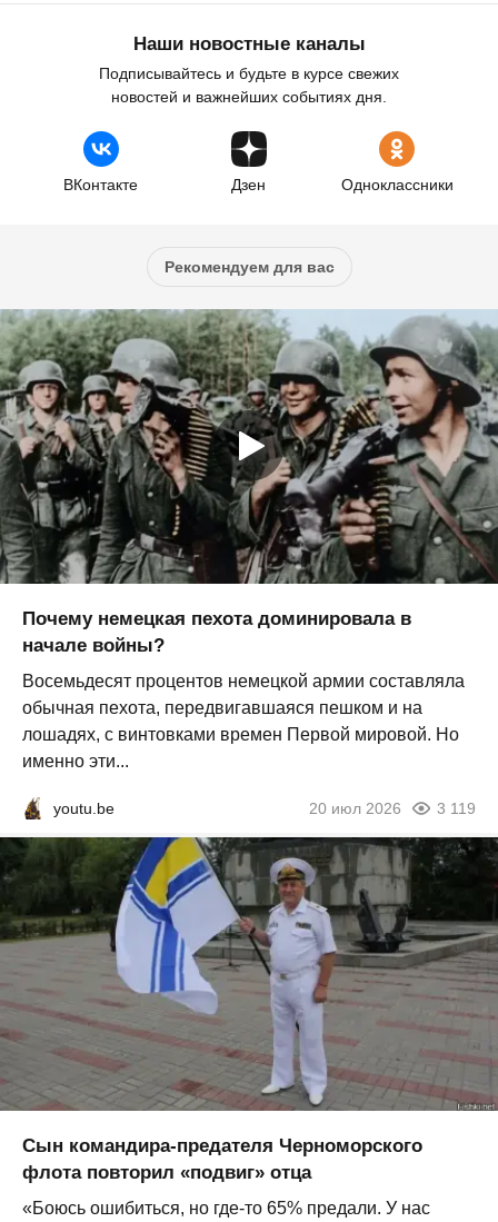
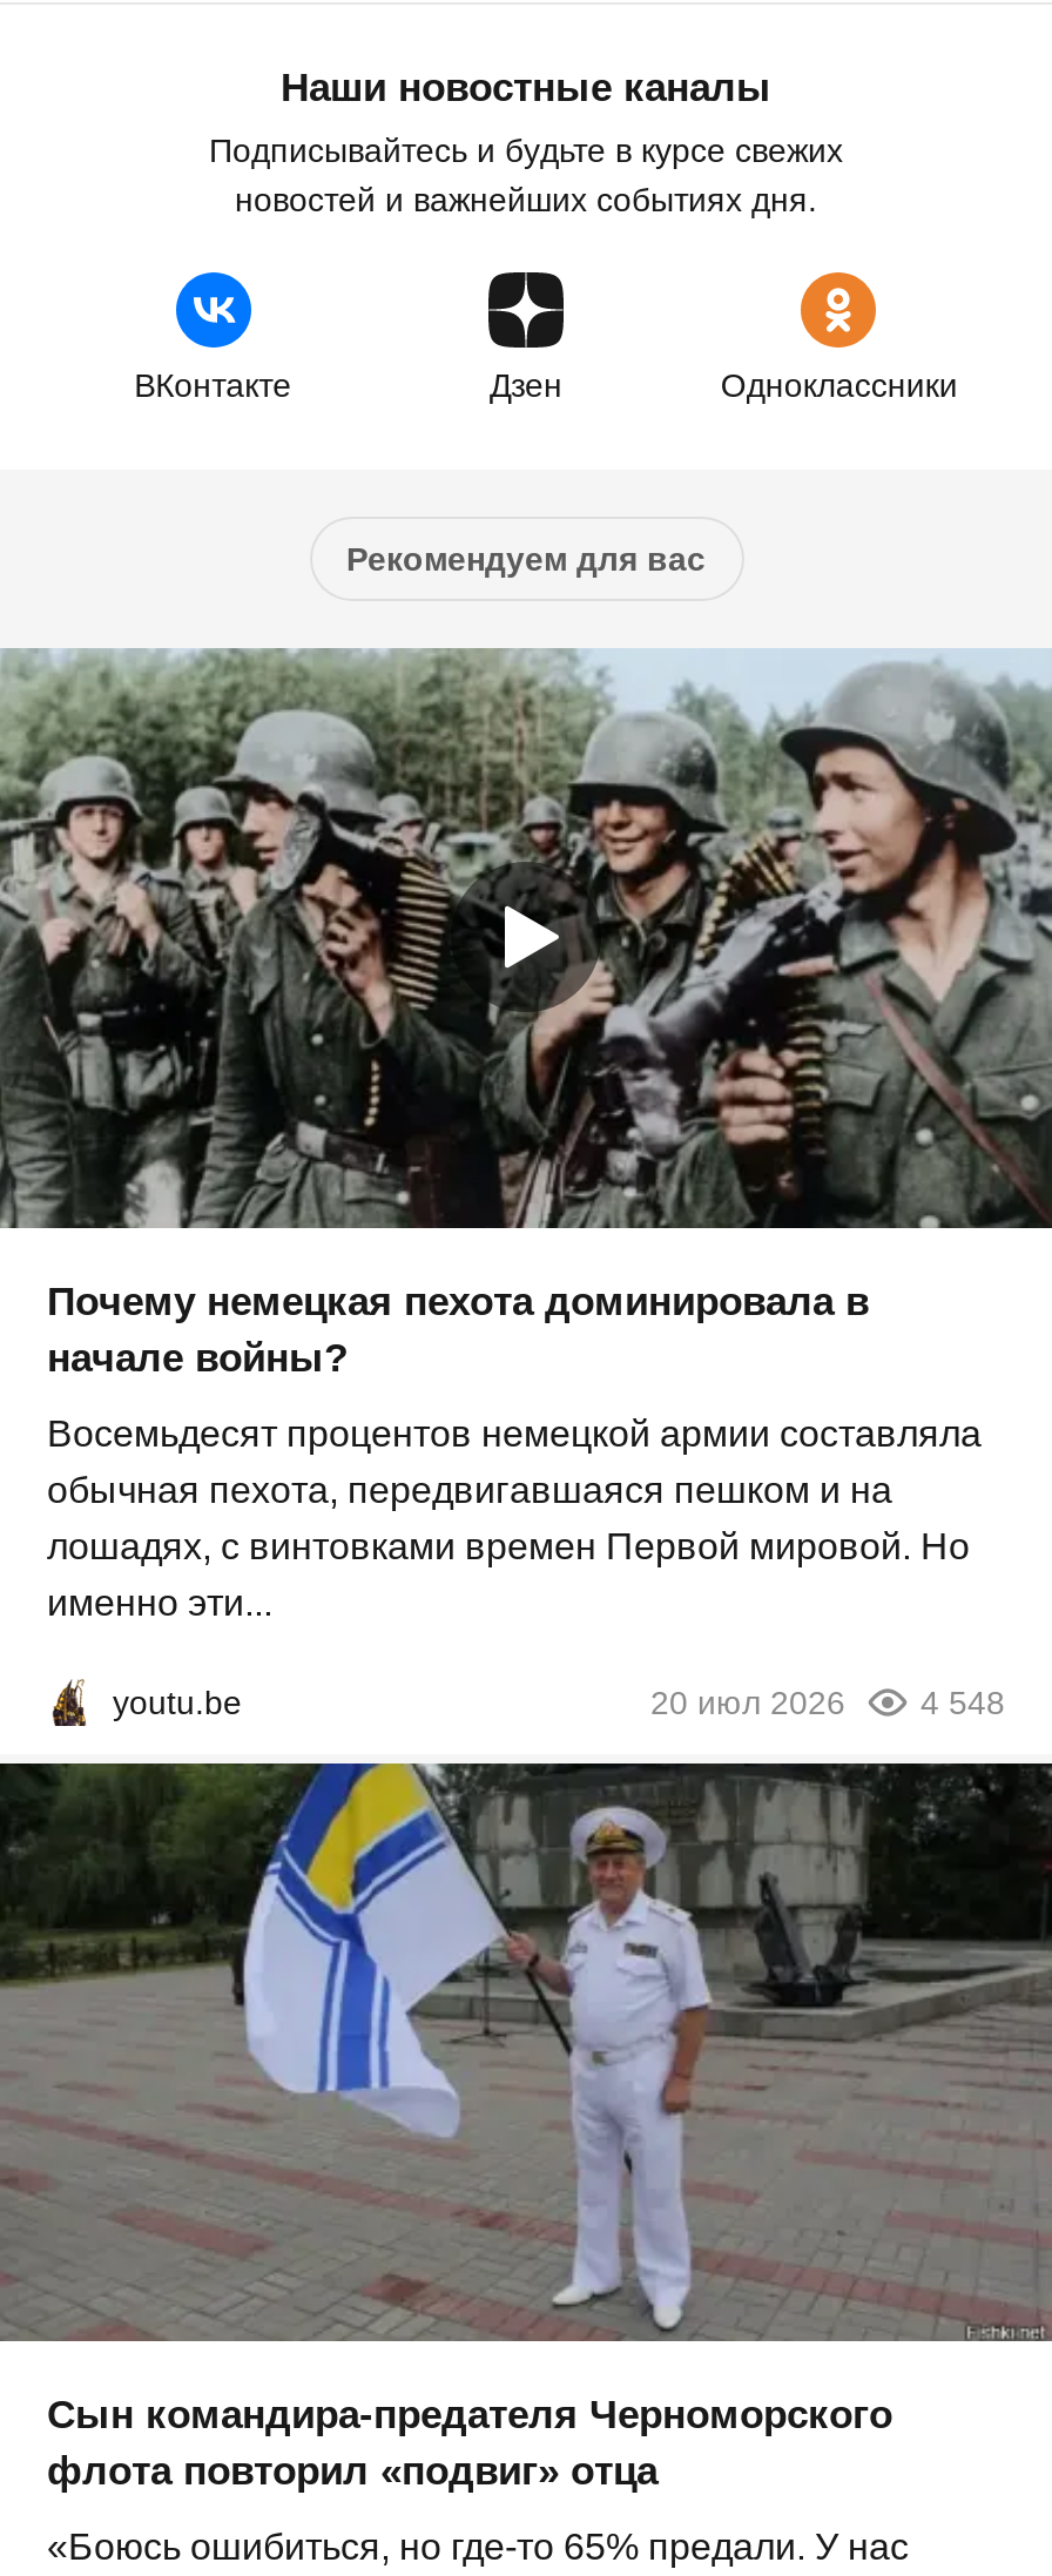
- 20 июл 2026 3 119
+ 20 июл 2026 4 548
